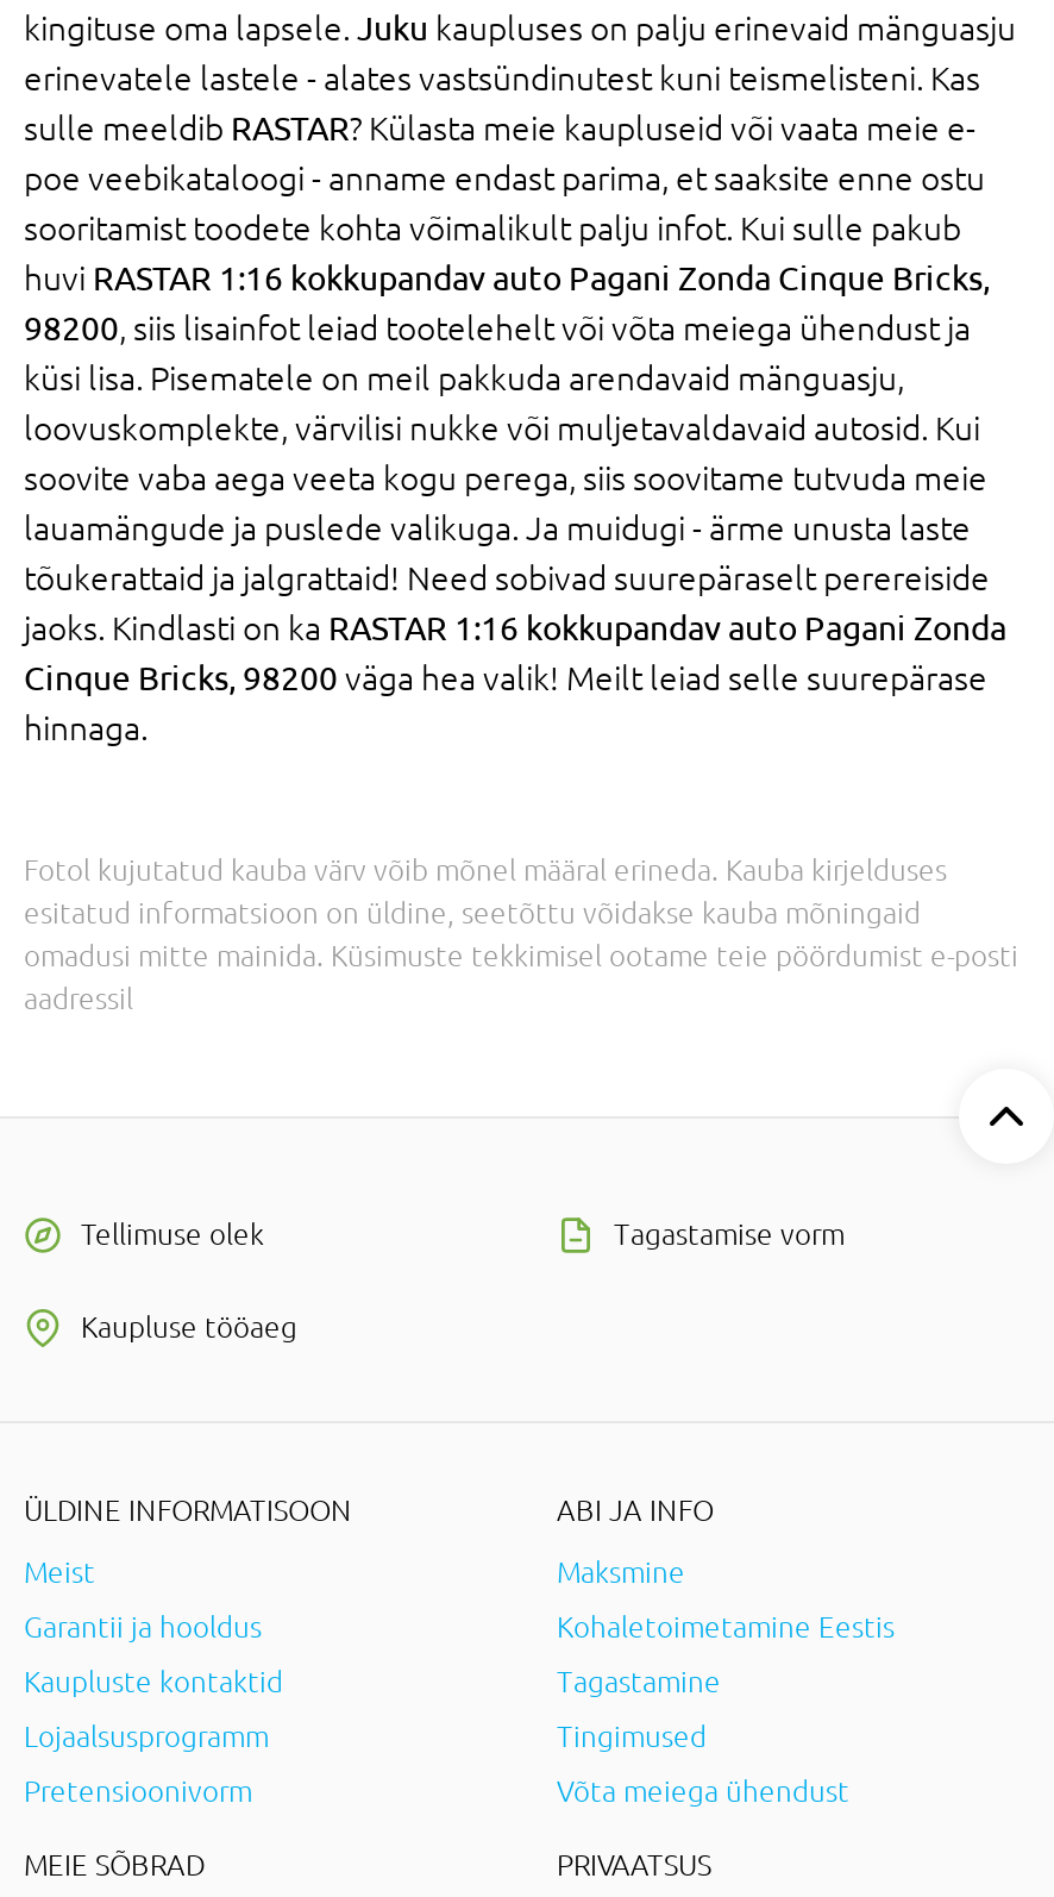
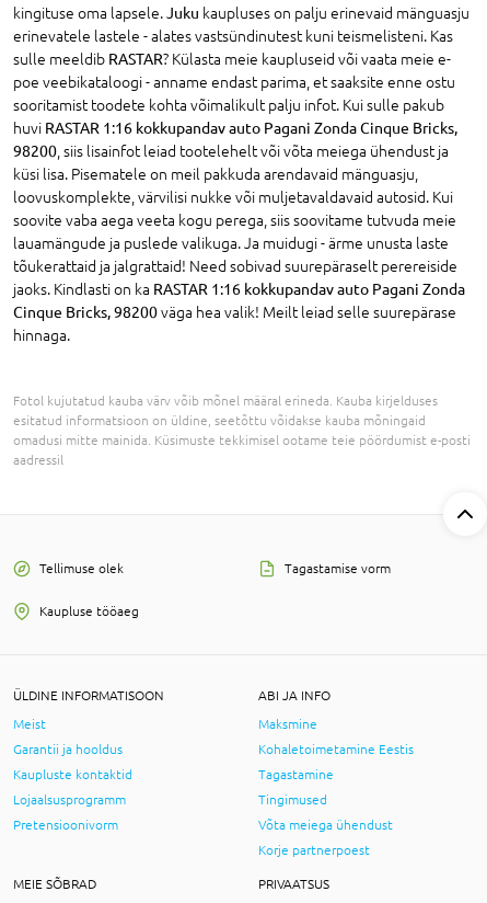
+ Korje partnerpoest
